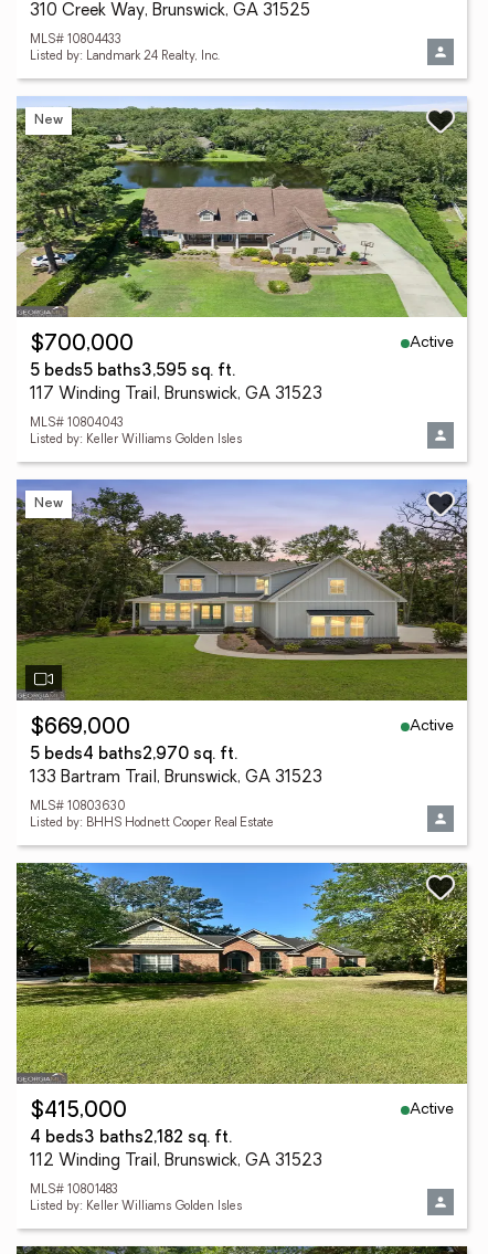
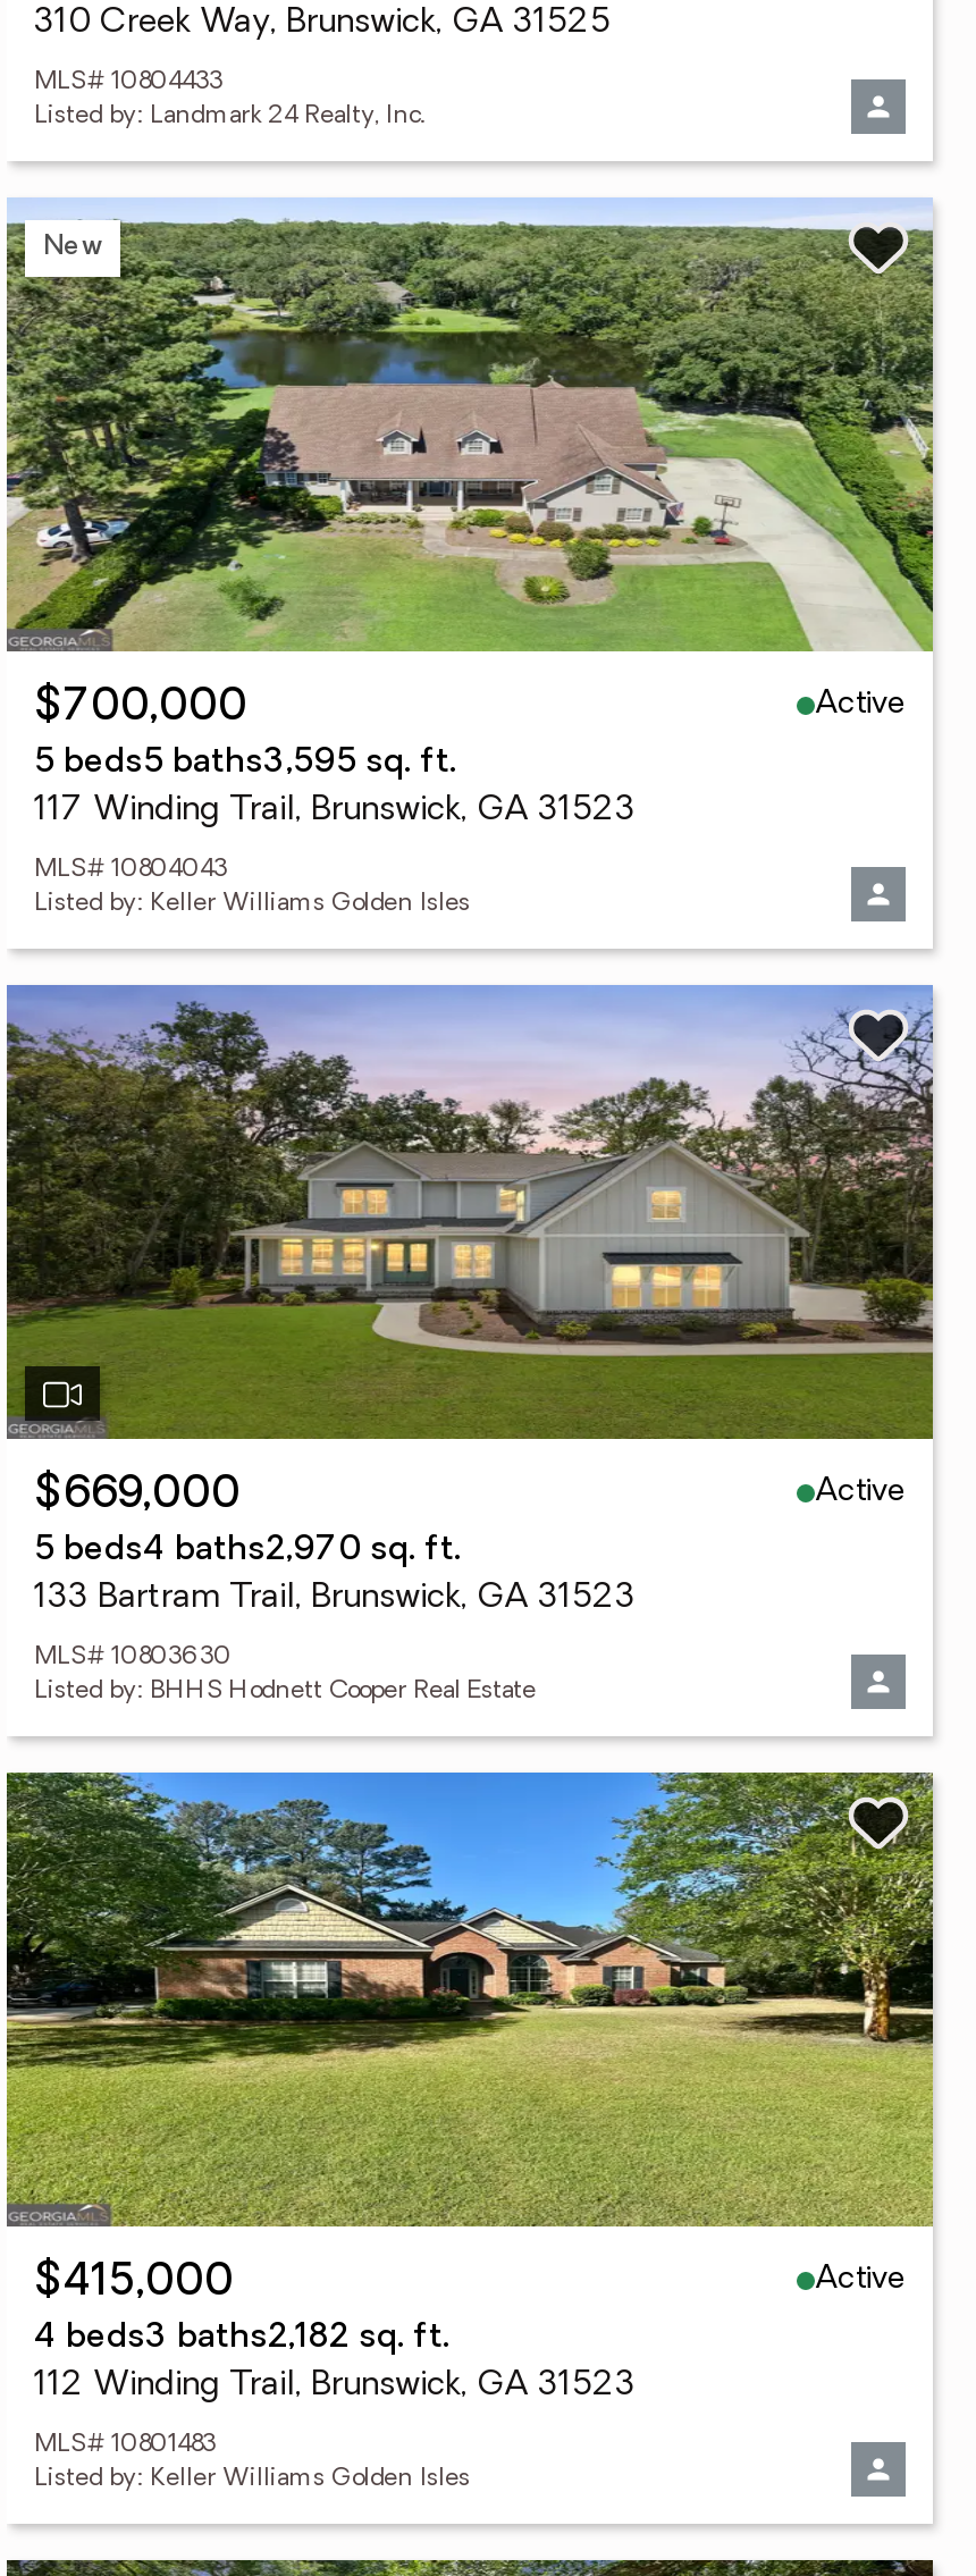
- New
